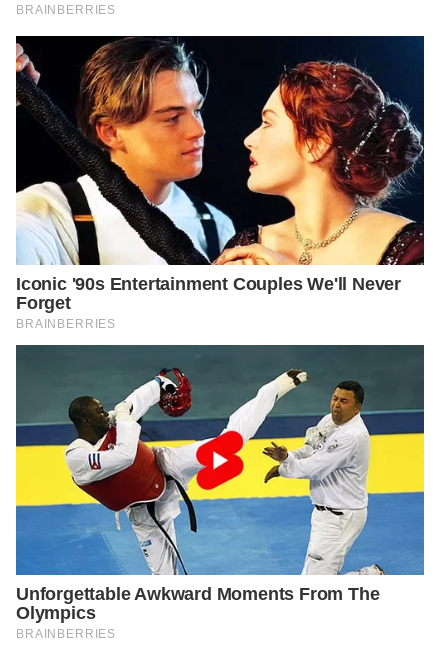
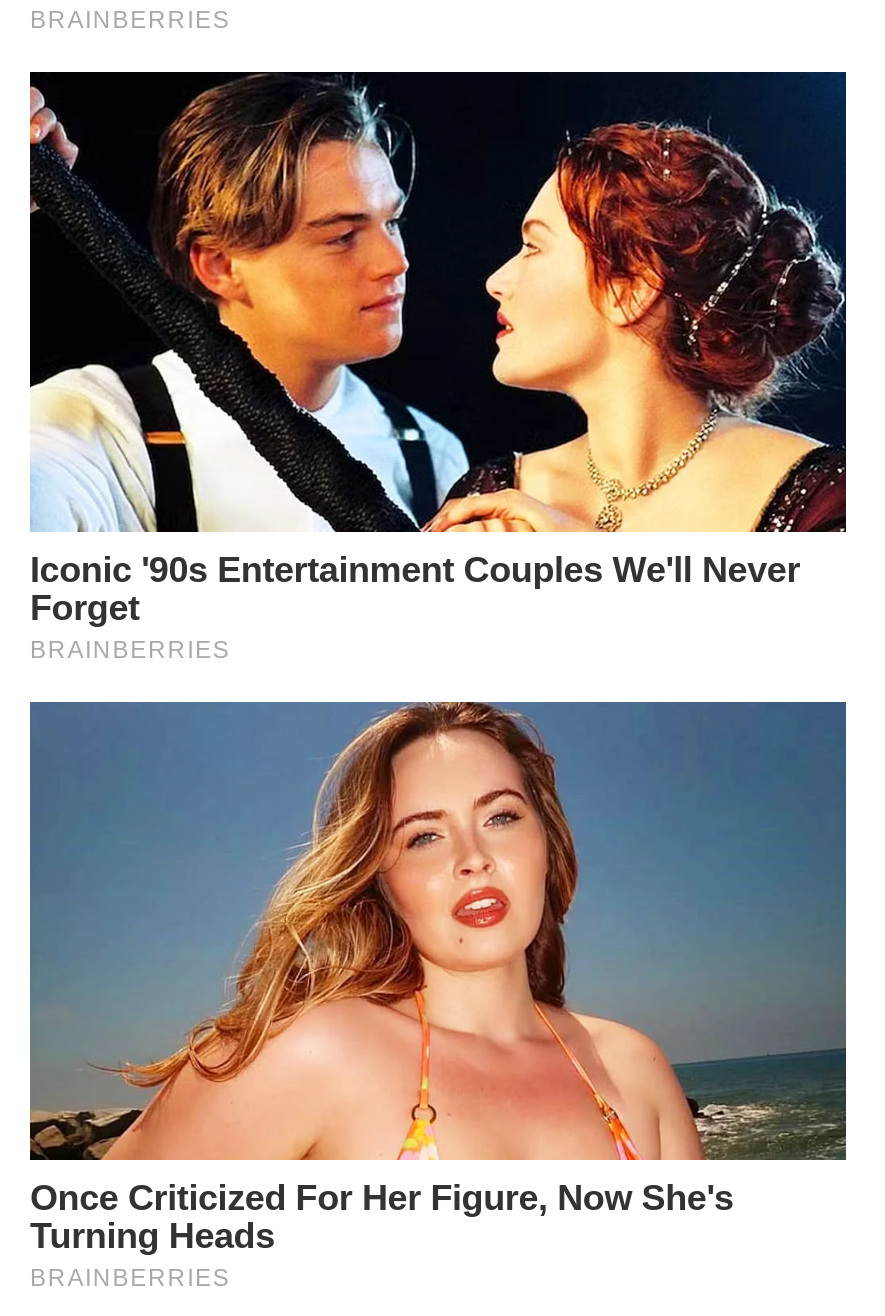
- [image]
- Unforgettable Awkward Moments From The
- Olympics
+ [image]
+ Once Criticized For Her Figure, Now She's
+ Turning Heads
